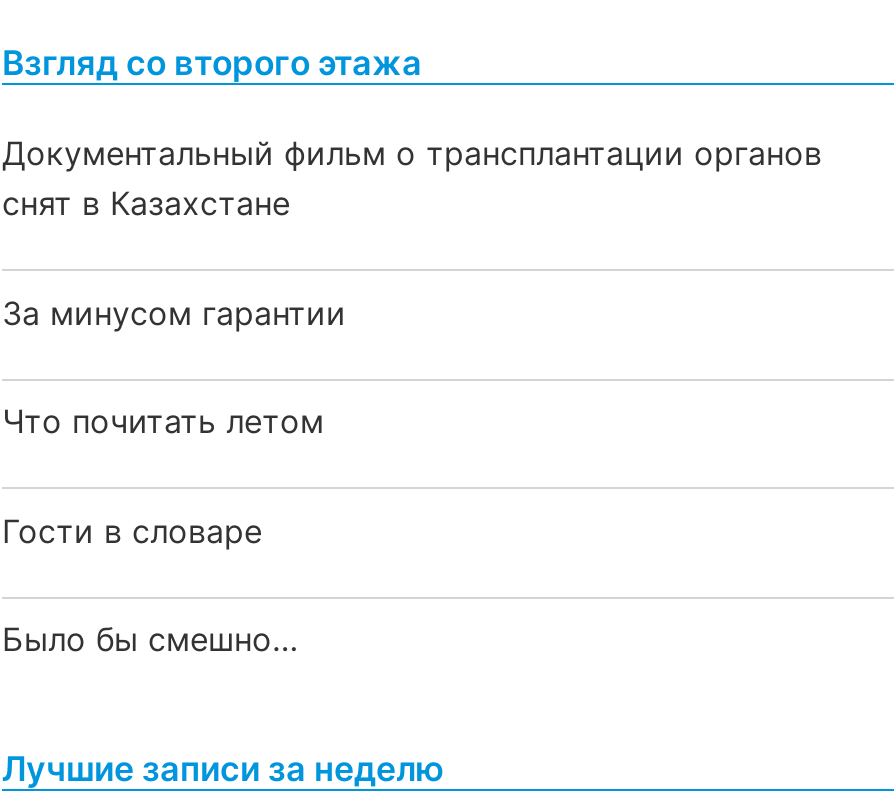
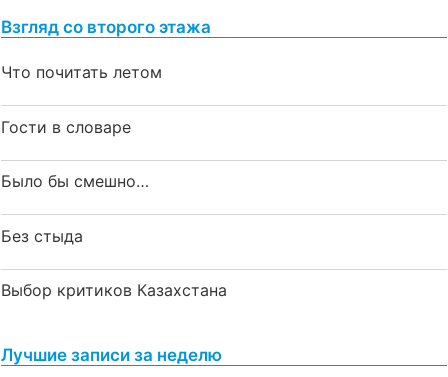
- Документальный фильм о трансплантации органов
- снят в Казахстане
- За минусом гарантии

moved up: Что почитать летом | Гости в словаре | Было бы смешно…

+ Без стыда
+ Выбор критиков Казахстана
